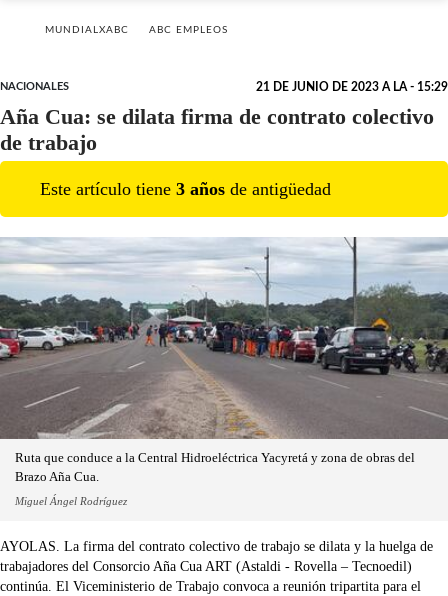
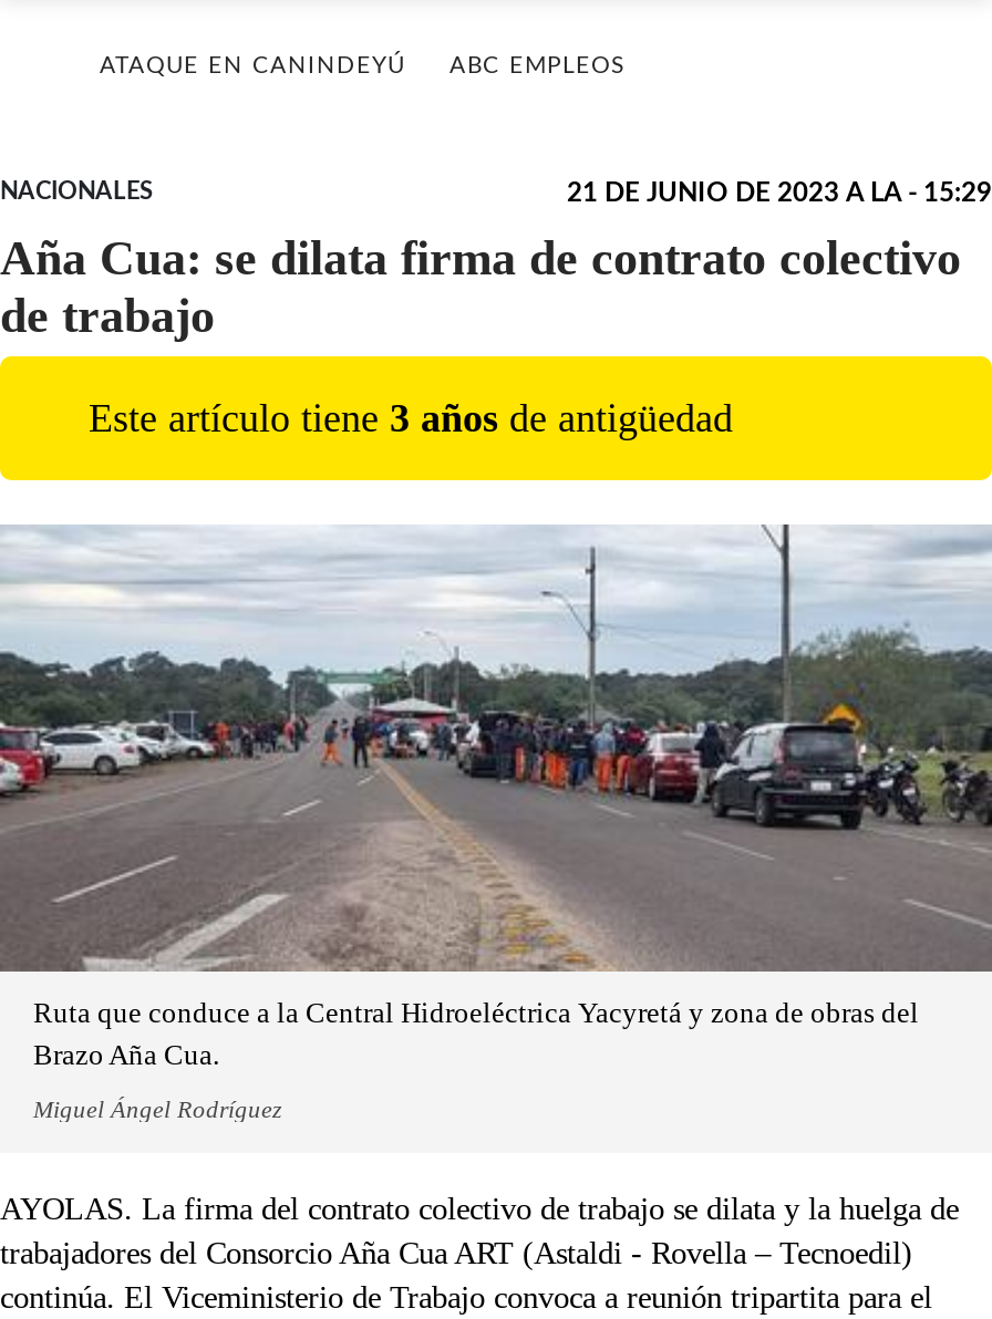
- MUNDIALXABC
+ ATAQUE EN CANINDEYÚ
